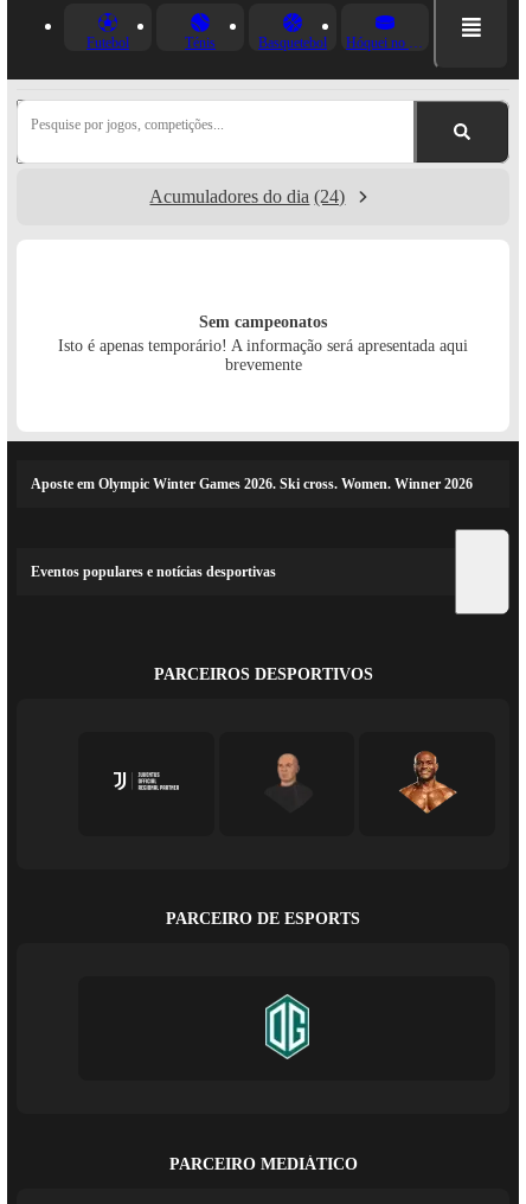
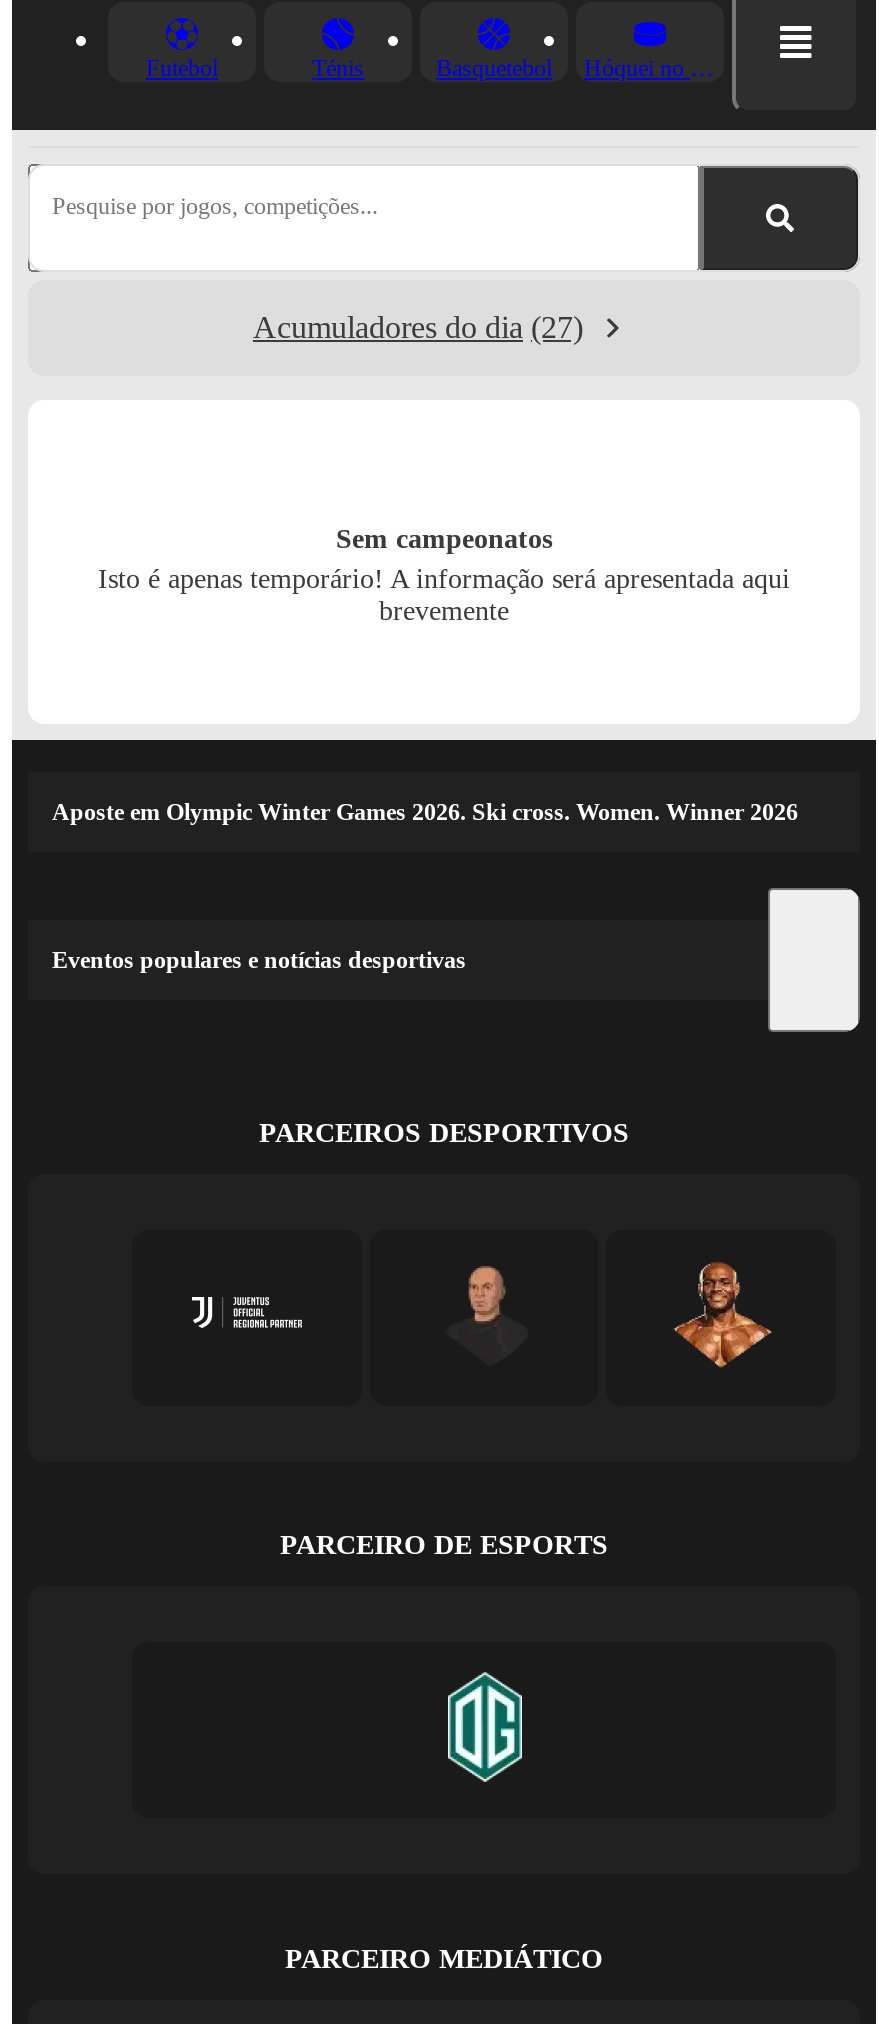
- Acumuladores do dia (24)
+ Acumuladores do dia (27)
